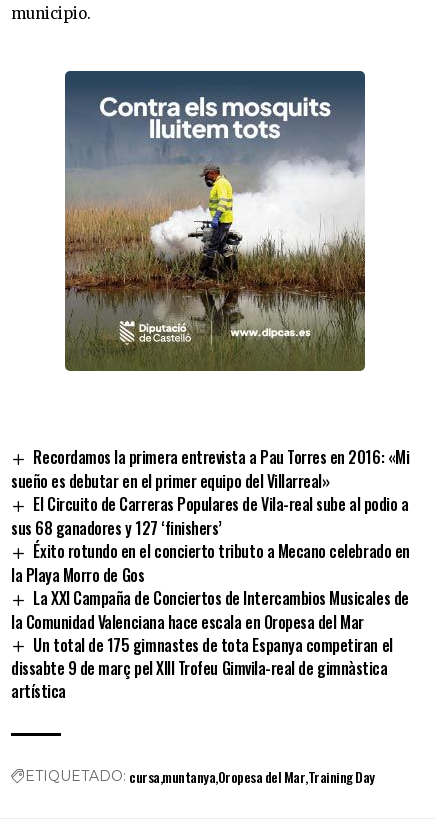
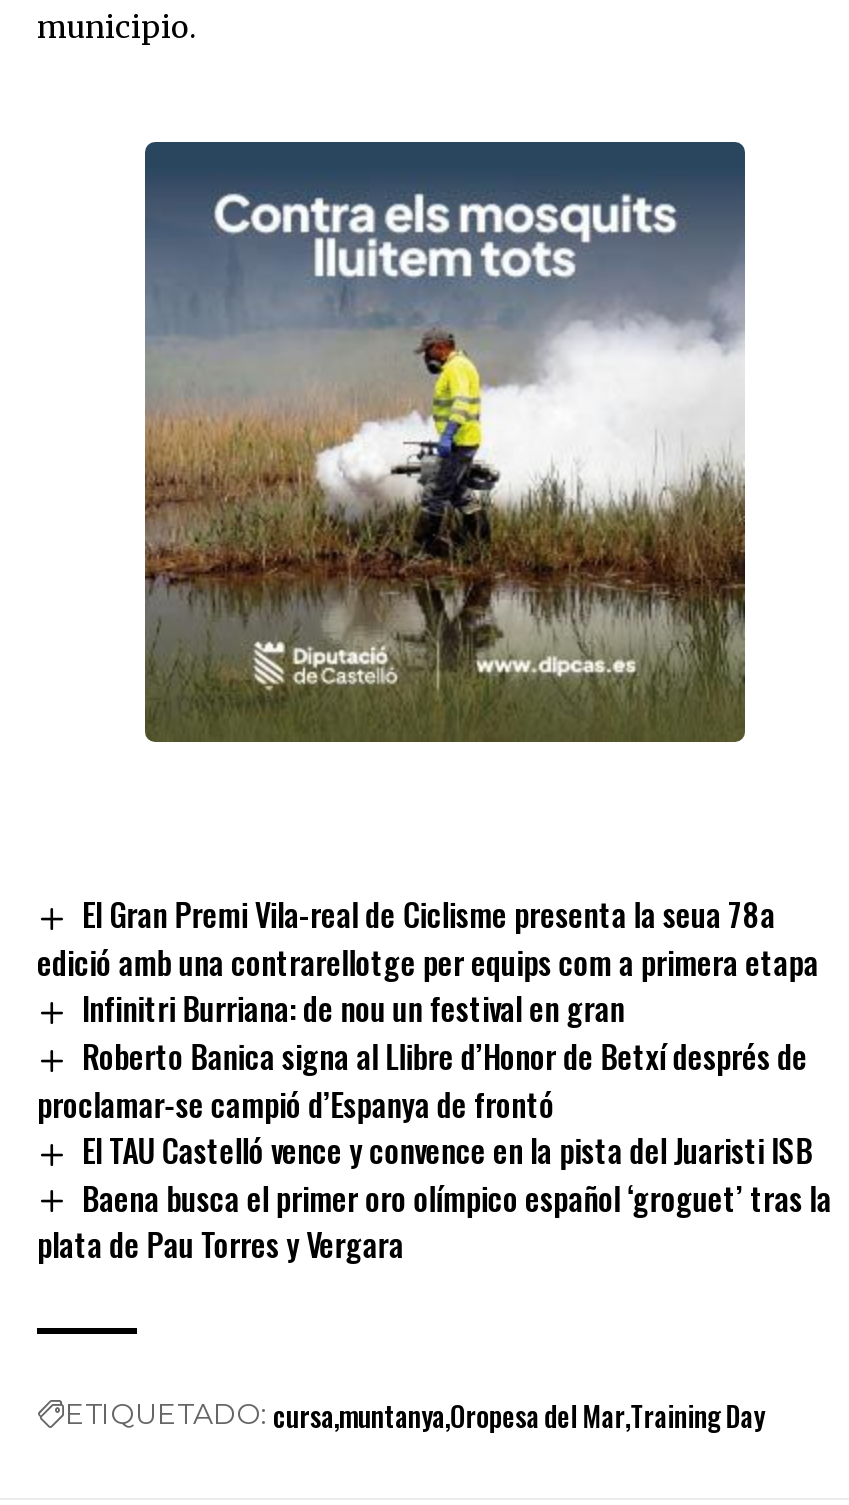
- Recordamos la primera entrevista a Pau Torres en 2016: «Mi
- sueño es debutar en el primer equipo del Villarreal»
- El Circuito de Carreras Populares de Vila-real sube al podio a
- sus 68 ganadores y 127 ‘finishers’
- Éxito rotundo en el concierto tributo a Mecano celebrado en
- la Playa Morro de Gos
- La XXI Campaña de Conciertos de Intercambios Musicales de
- la Comunidad Valenciana hace escala en Oropesa del Mar
- Un total de 175 gimnastes de tota Espanya competiran el
- dissabte 9 de març pel XIII Trofeu Gimvila-real de gimnàstica
- artística
+ El Gran Premi Vila-real de Ciclisme presenta la seua 78a
+ edició amb una contrarellotge per equips com a primera etapa
+ Infinitri Burriana: de nou un festival en gran
+ Roberto Banica signa al Llibre d’Honor de Betxí després de
+ proclamar-se campió d’Espanya de frontó
+ El TAU Castelló vence y convence en la pista del Juaristi ISB
+ Baena busca el primer oro olímpico español ‘groguet’ tras la
+ plata de Pau Torres y Vergara
